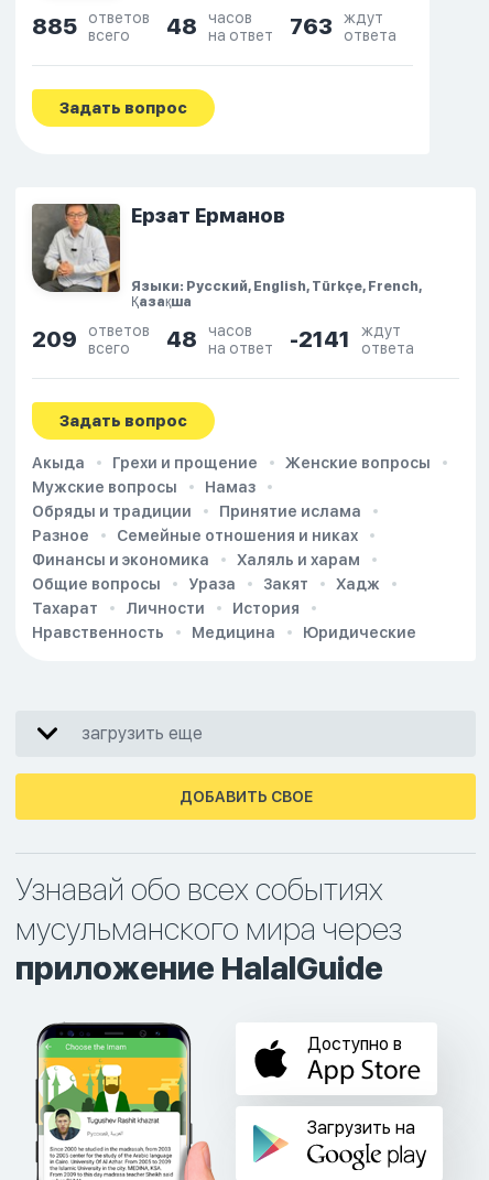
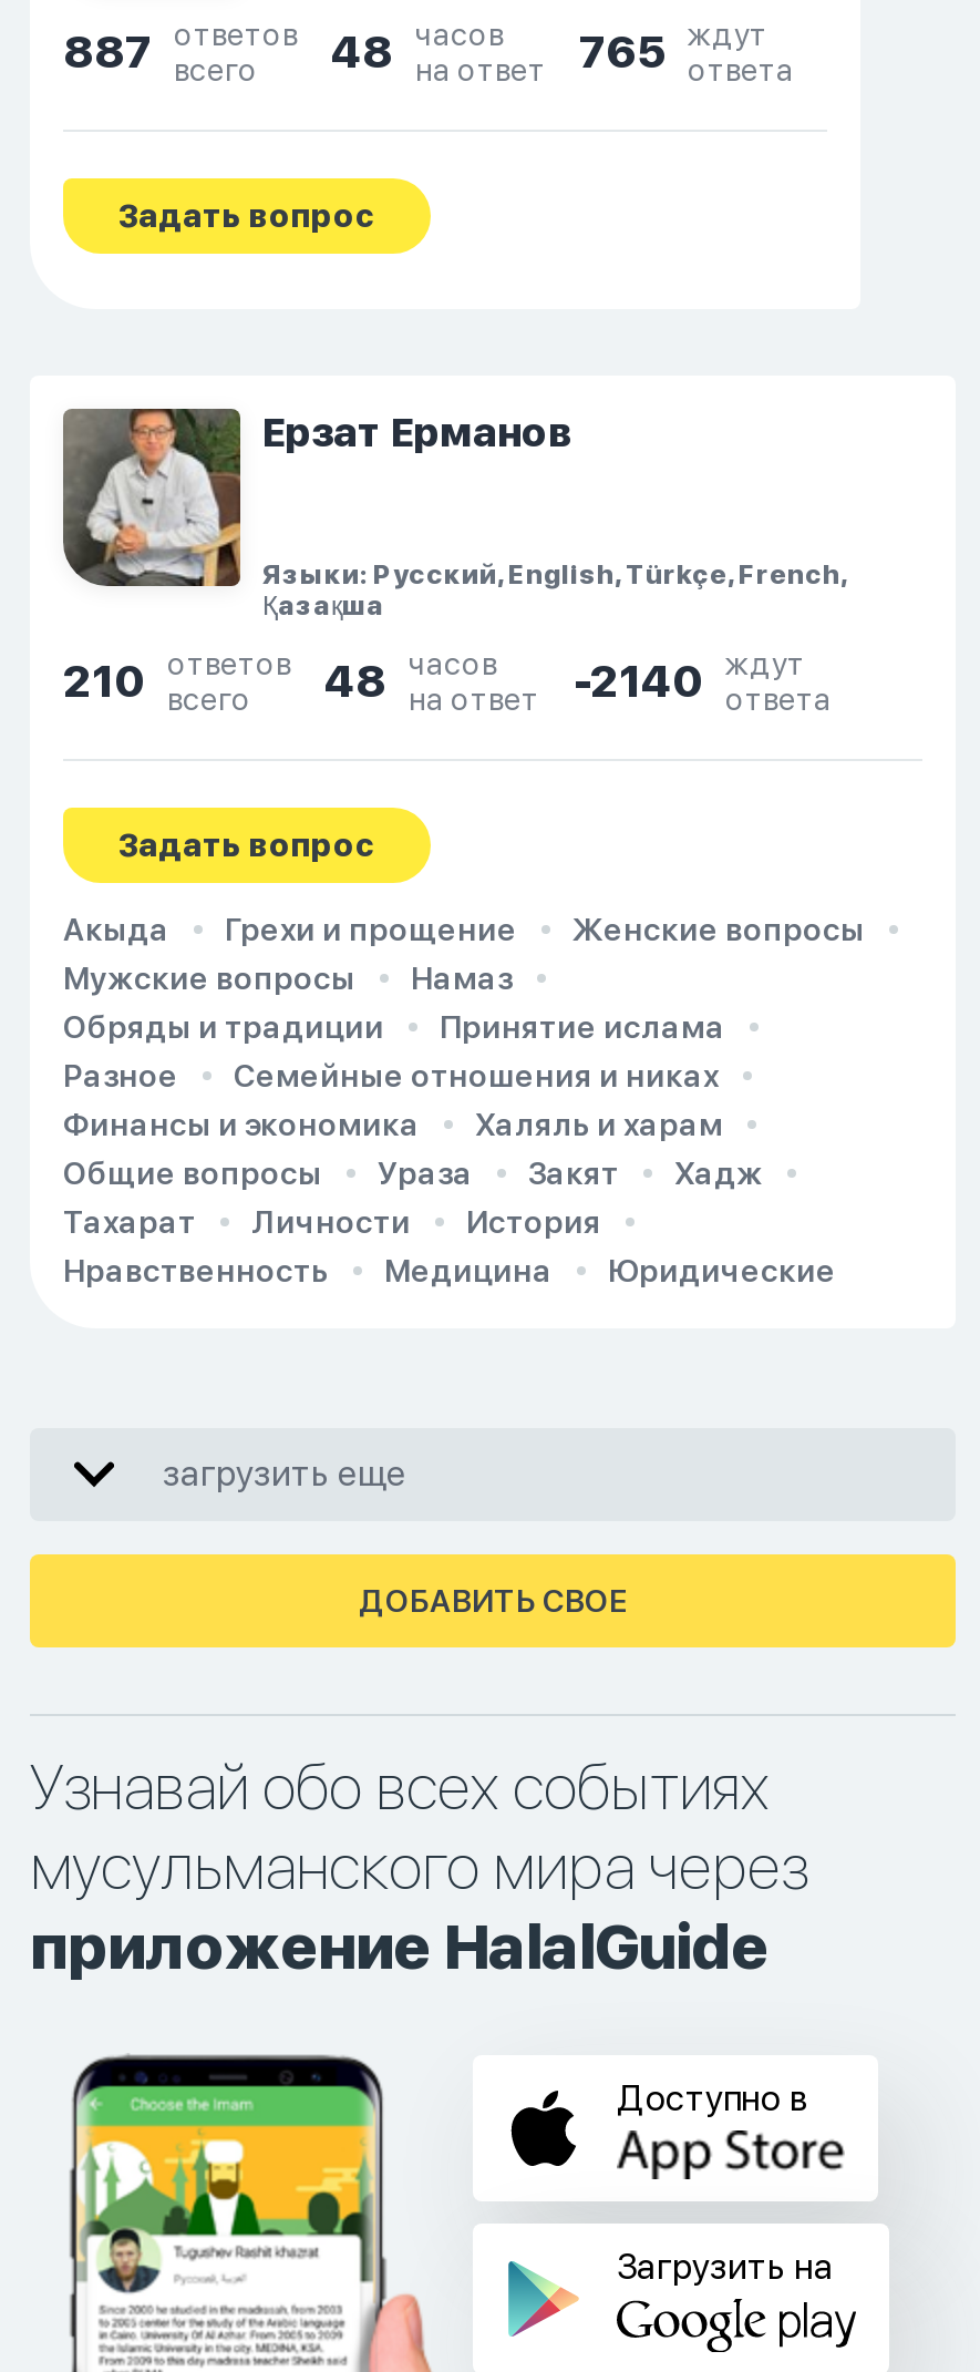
- 885
+ 887

- 763
+ 765

- 209
+ 210

- -2141
+ -2140
